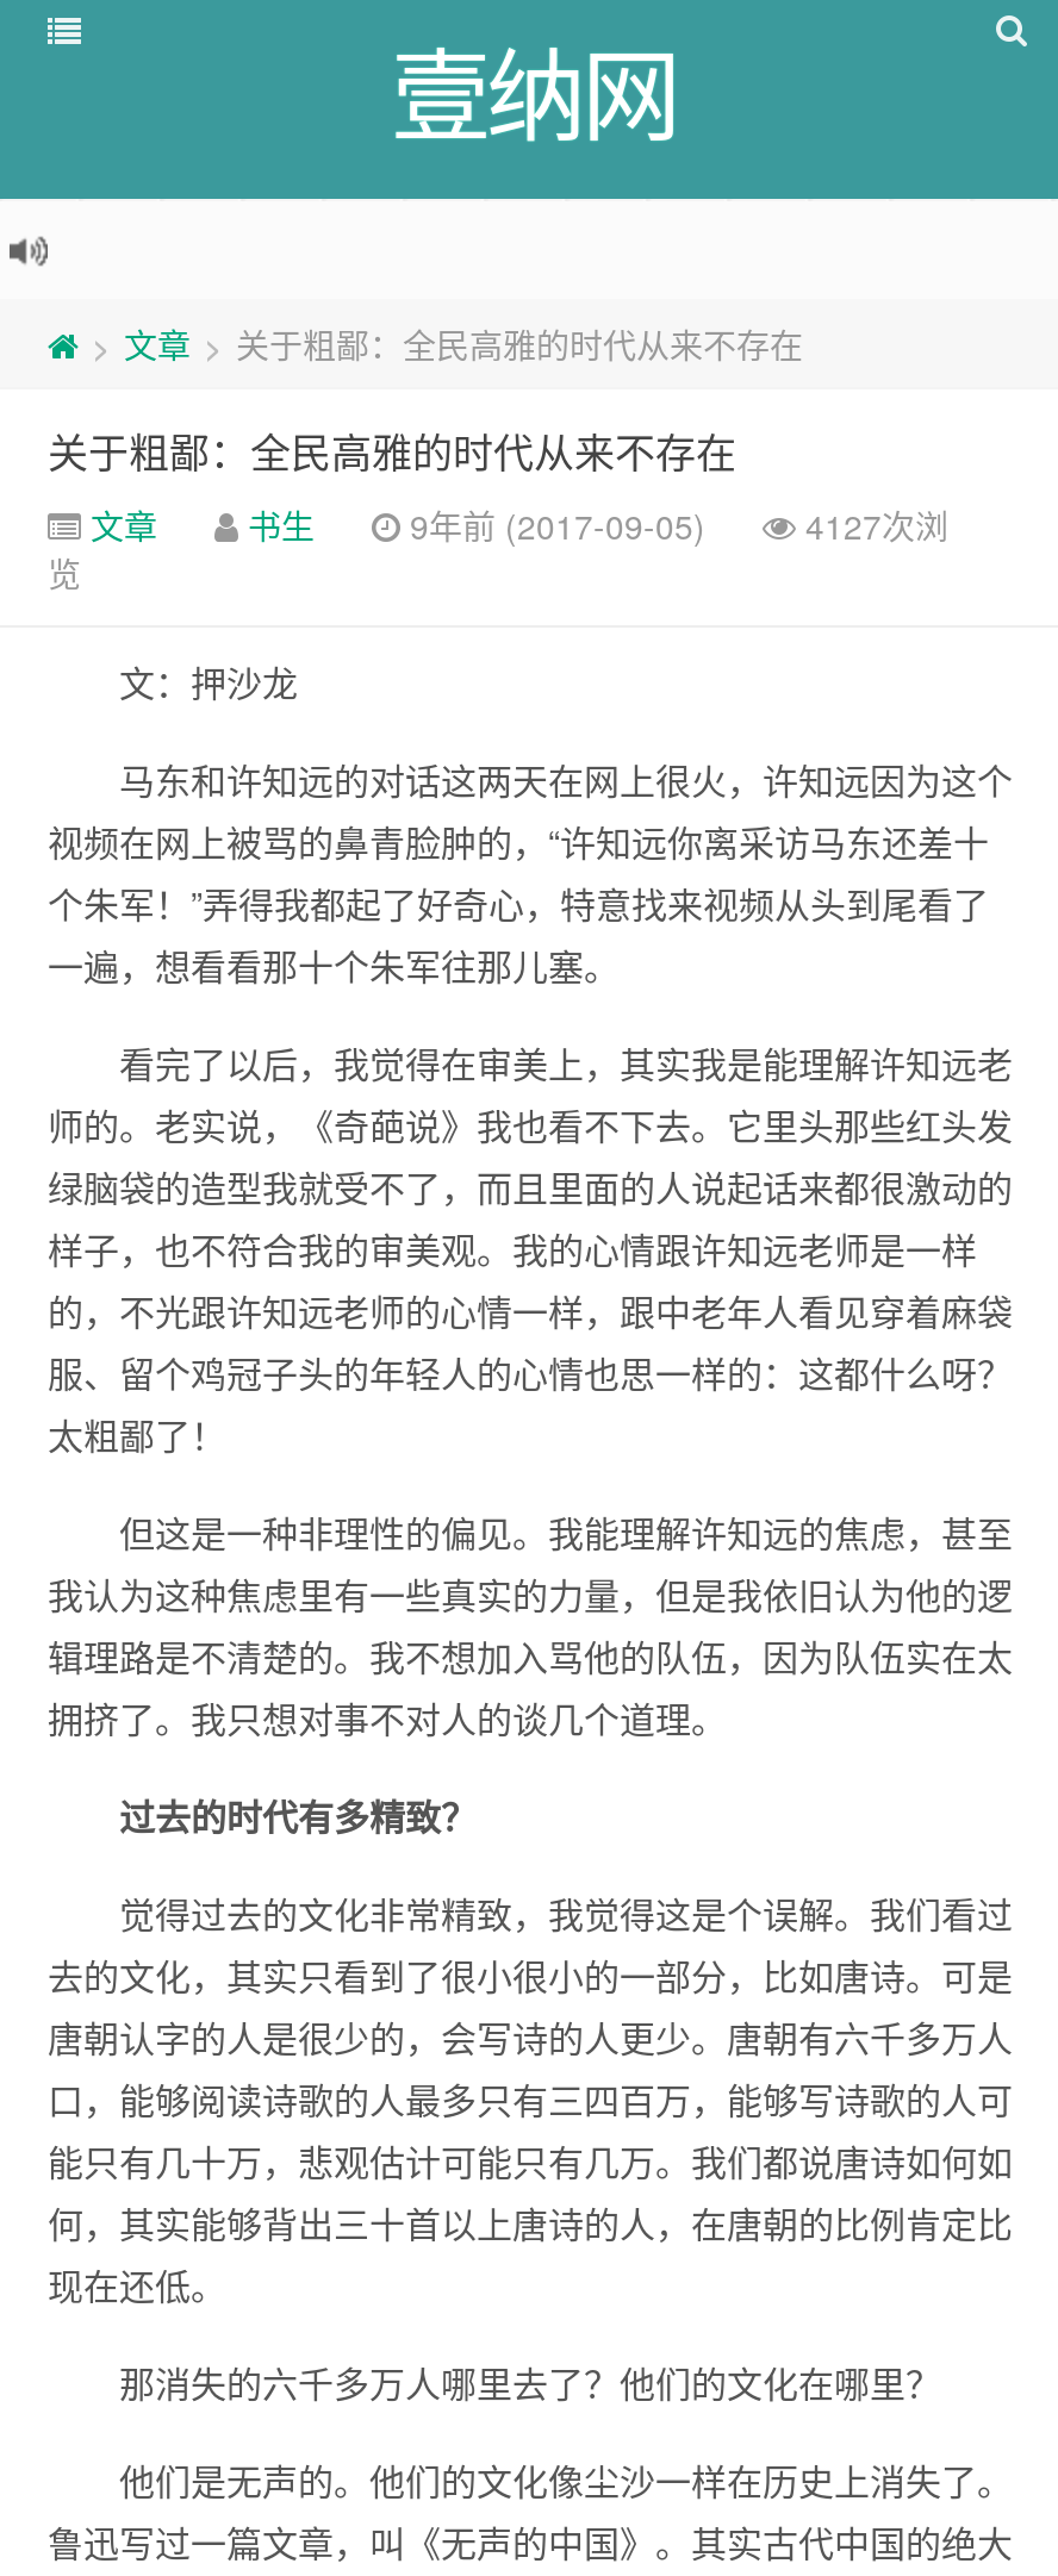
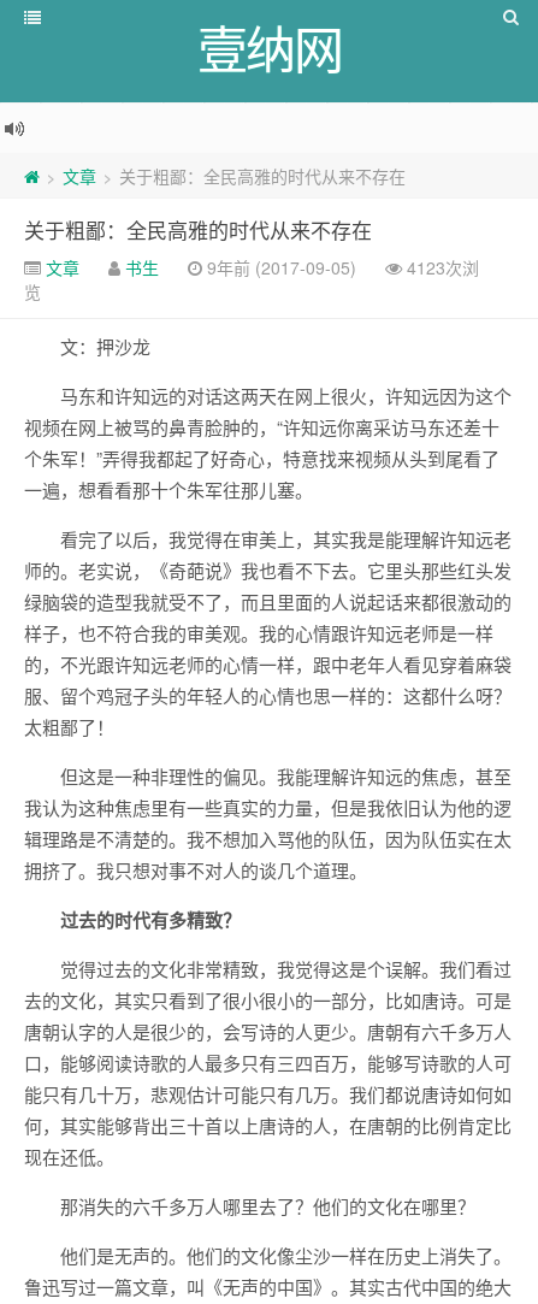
- 文章 书生 9年前 (2017-09-05) 4127次浏
+ 文章 书生 9年前 (2017-09-05) 4123次浏
